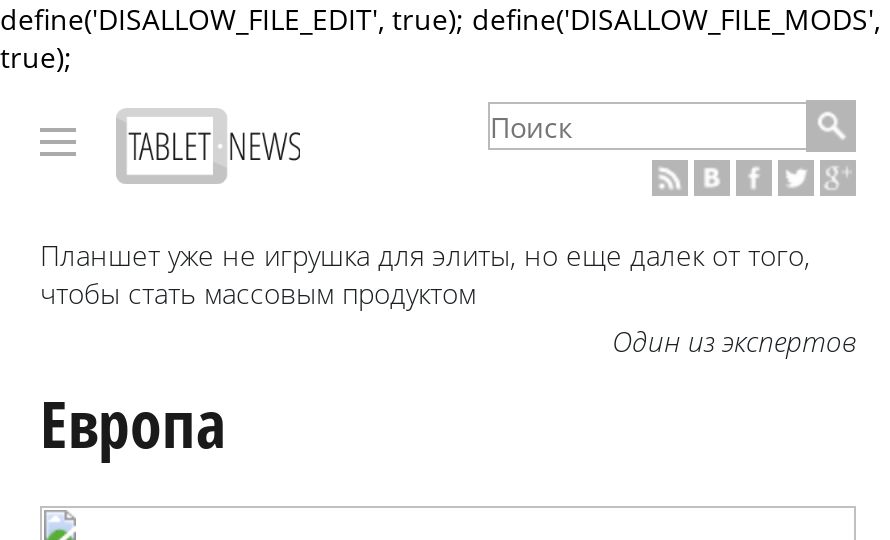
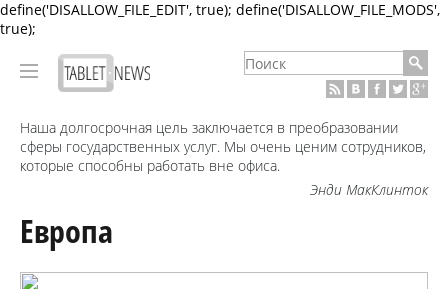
- Планшет уже не игрушка для элиты, но еще далек от того,
- чтобы стать массовым продуктом
- Один из экспертов
+ Наша долгосрочная цель заключается в преобразовании
+ сферы государственных услуг. Мы очень ценим сотрудников,
+ которые способны работать вне офиса.
+ Энди МакКлинток
